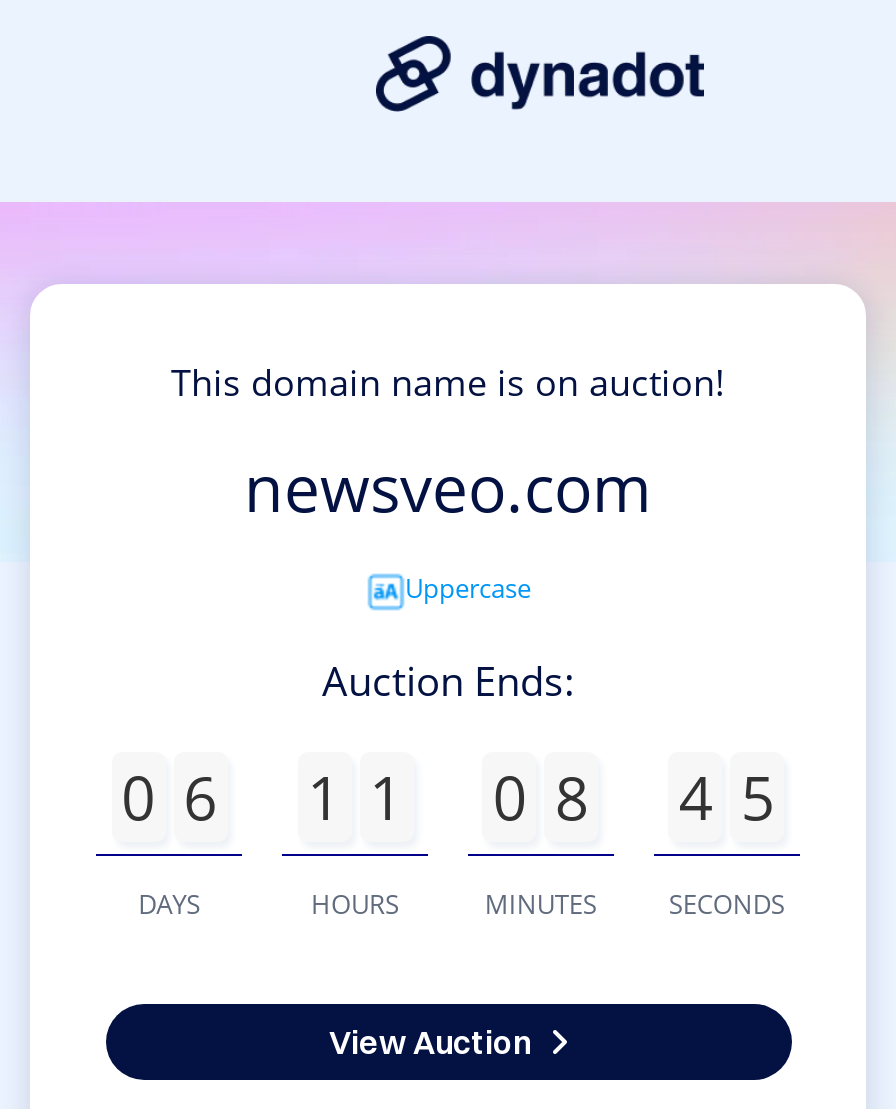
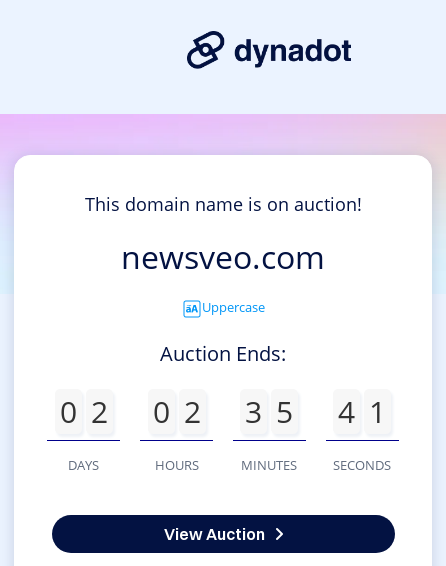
- 0 6
+ 0 2

- 1 1
+ 0 2

- 0 8
+ 3 5

- 4 5
+ 4 1
